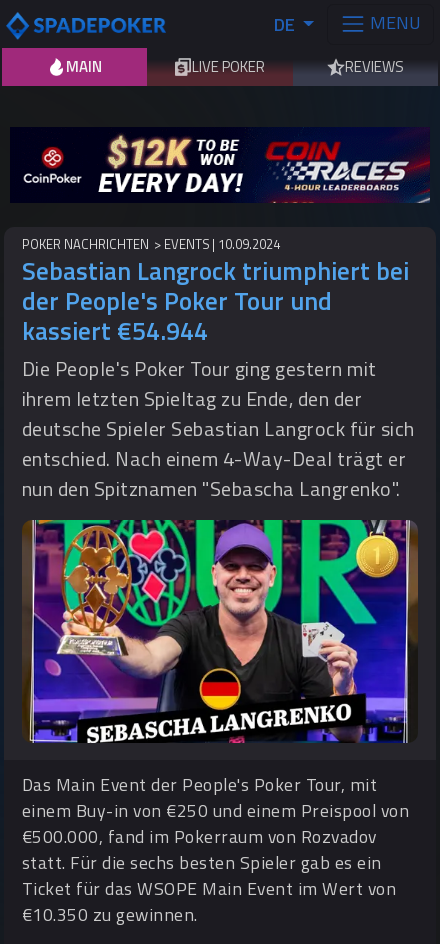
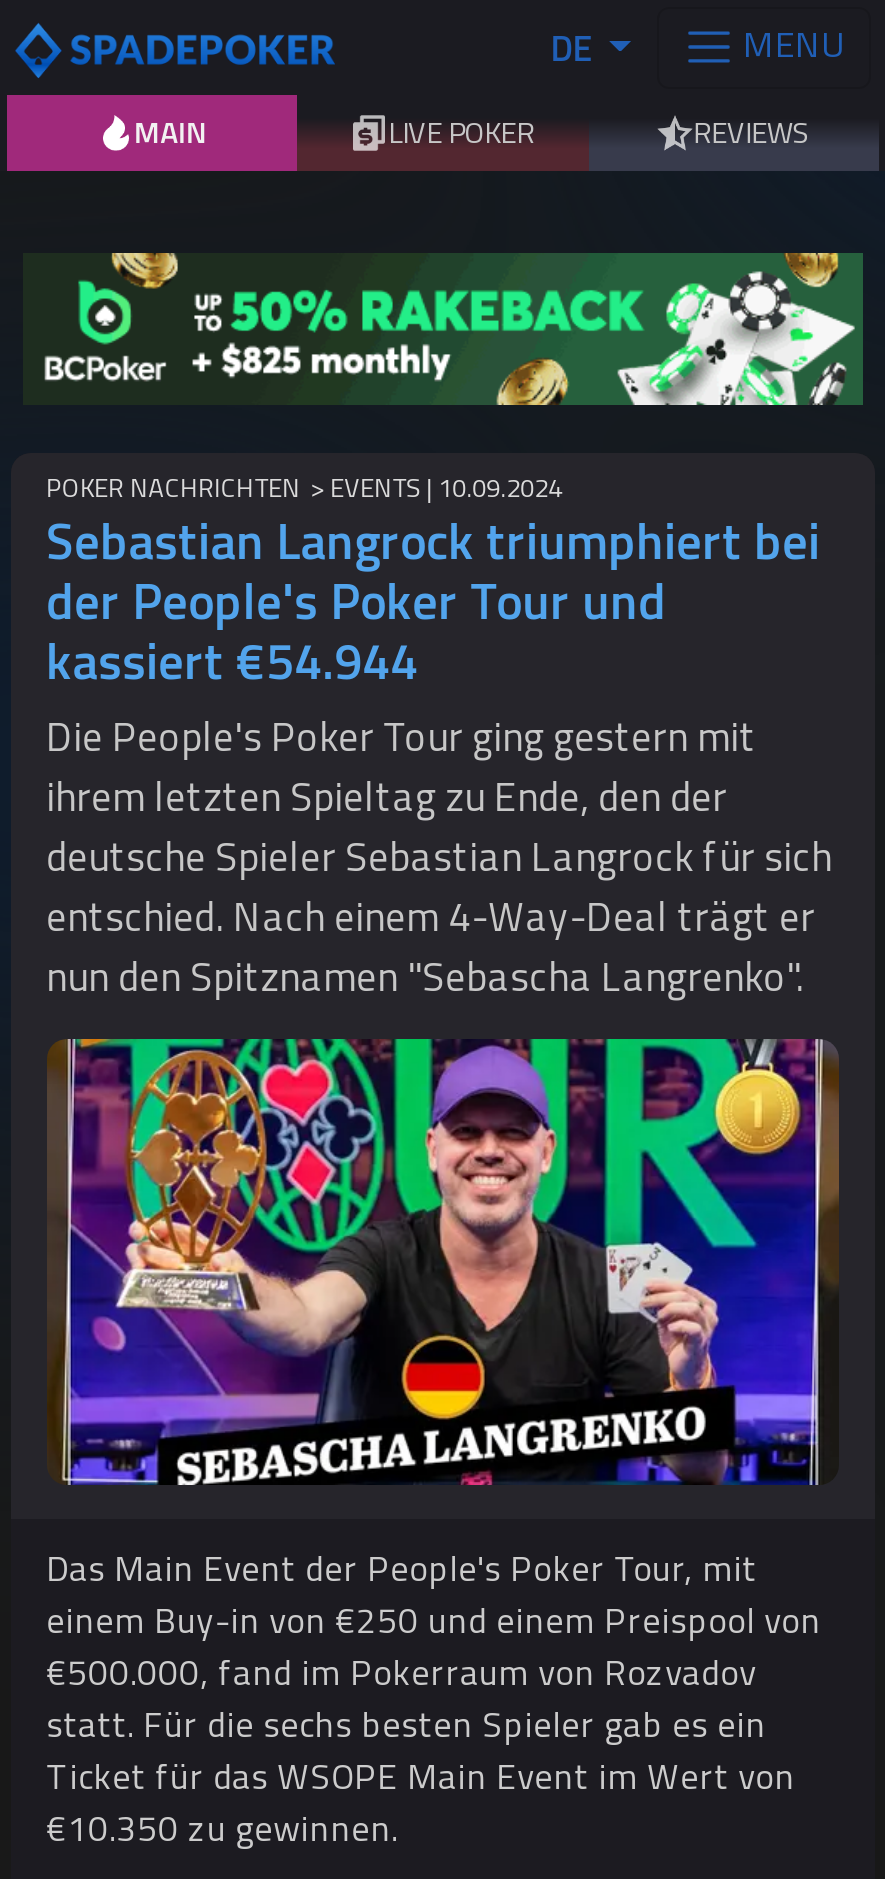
- [image]
+ [image]
